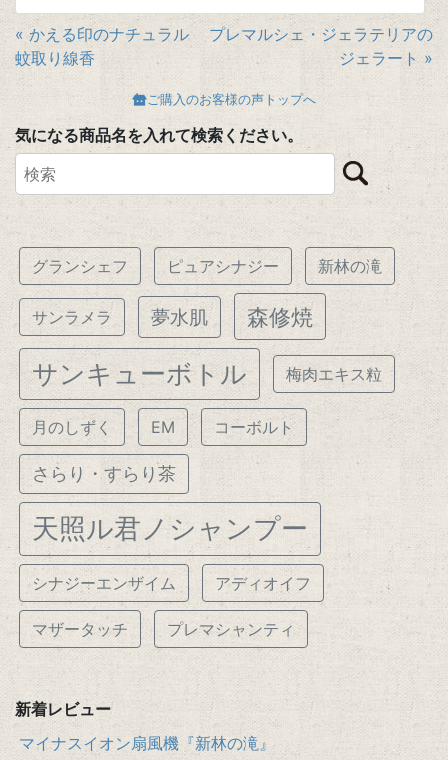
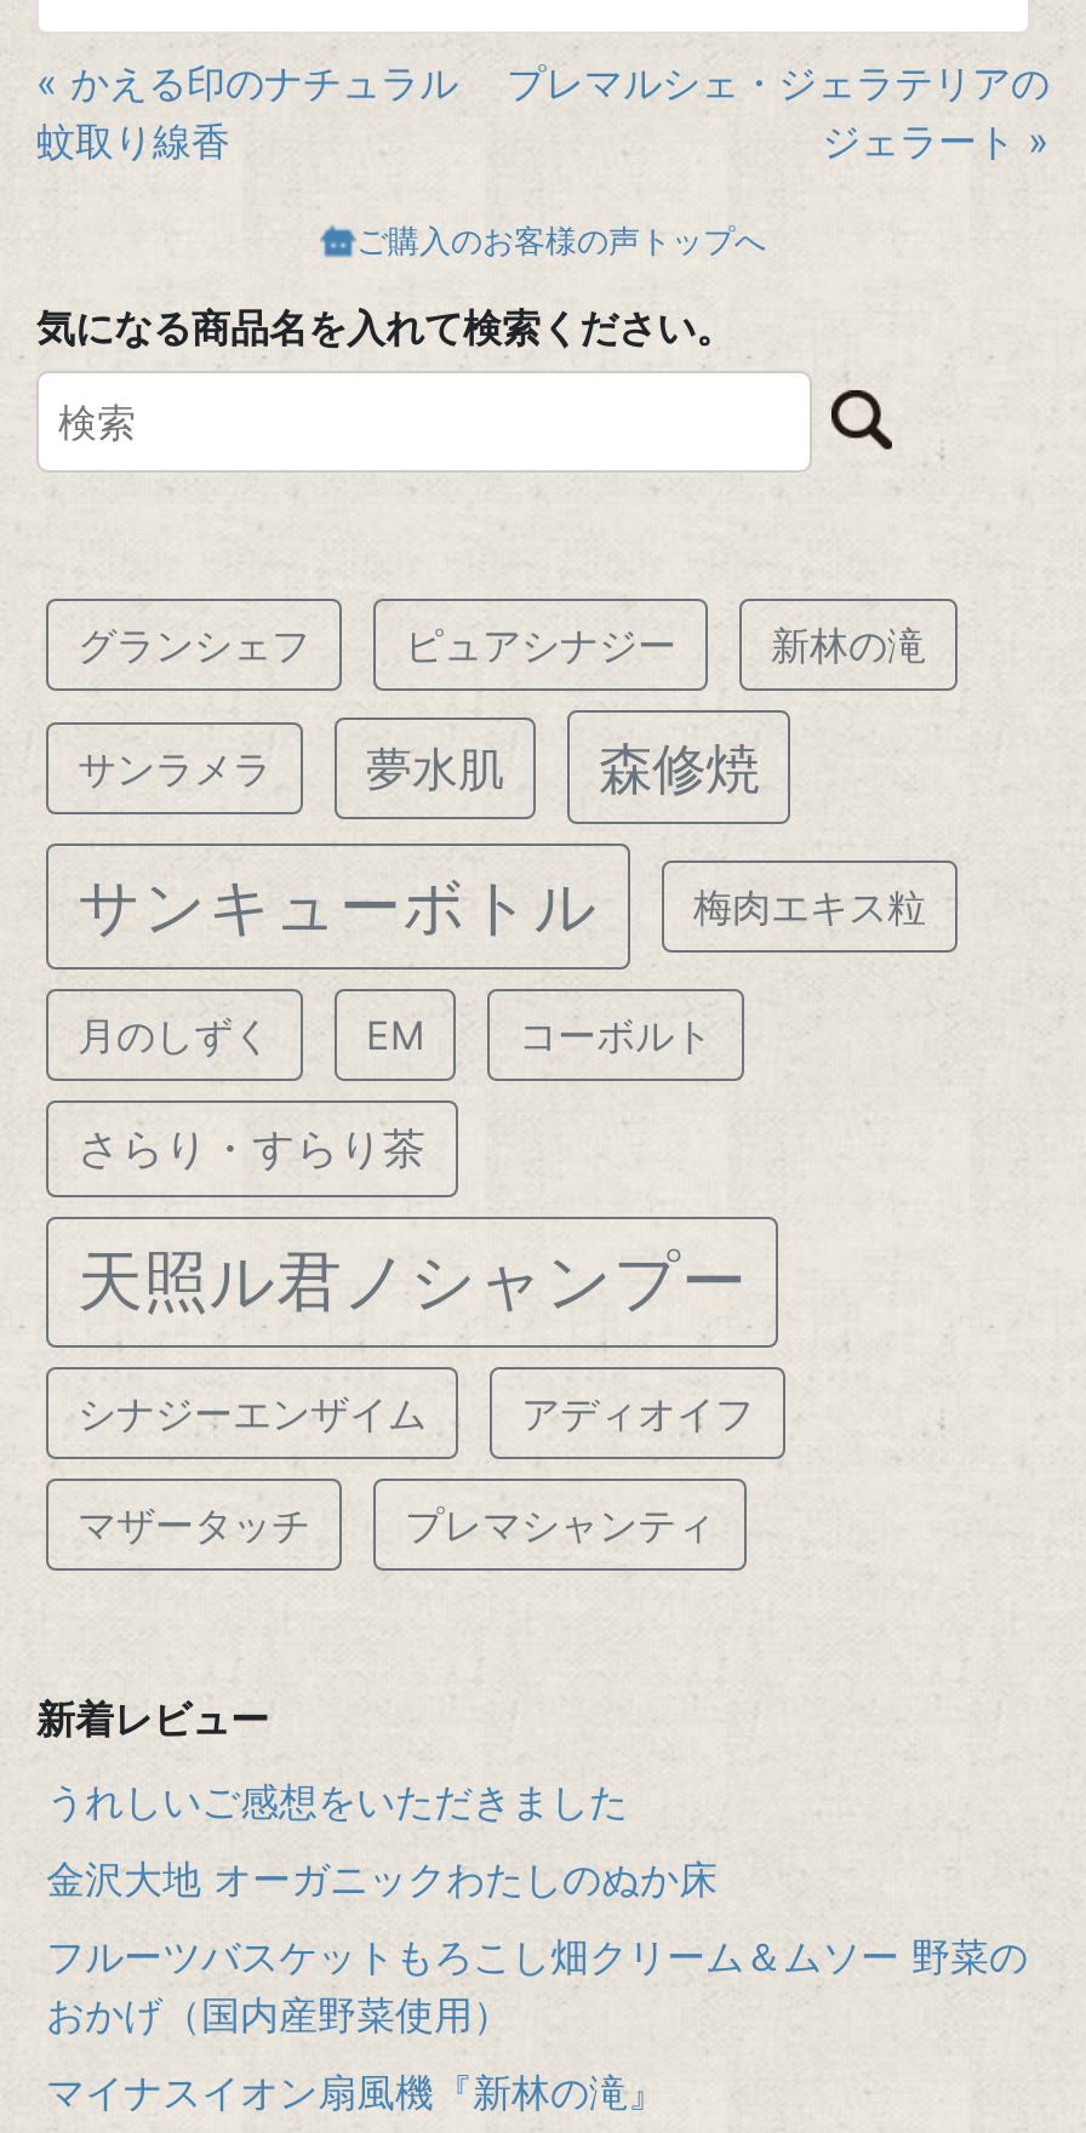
+ うれしいご感想をいただきました
+ 金沢大地 オーガニックわたしのぬか床
+ フルーツバスケットもろこし畑クリーム＆ムソー 野菜の
+ おかげ（国内産野菜使用）
